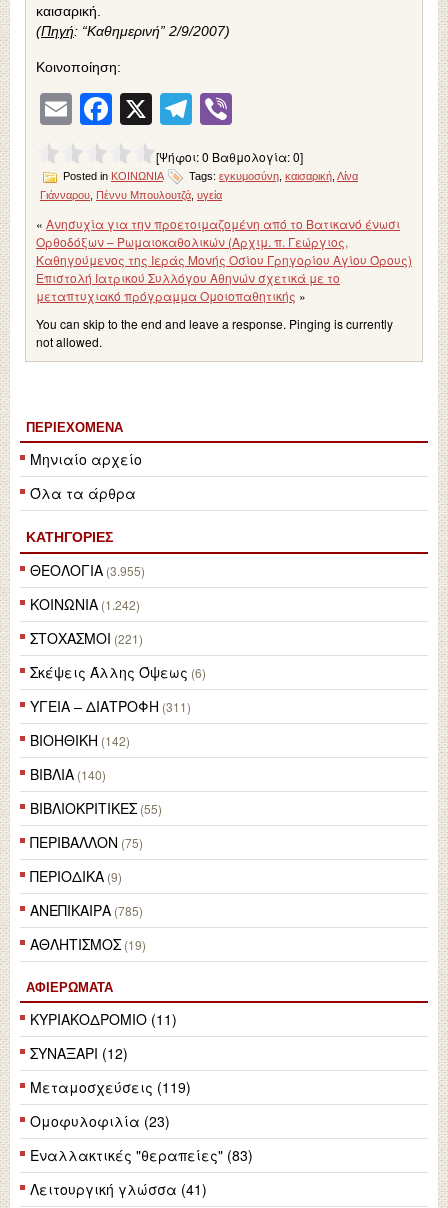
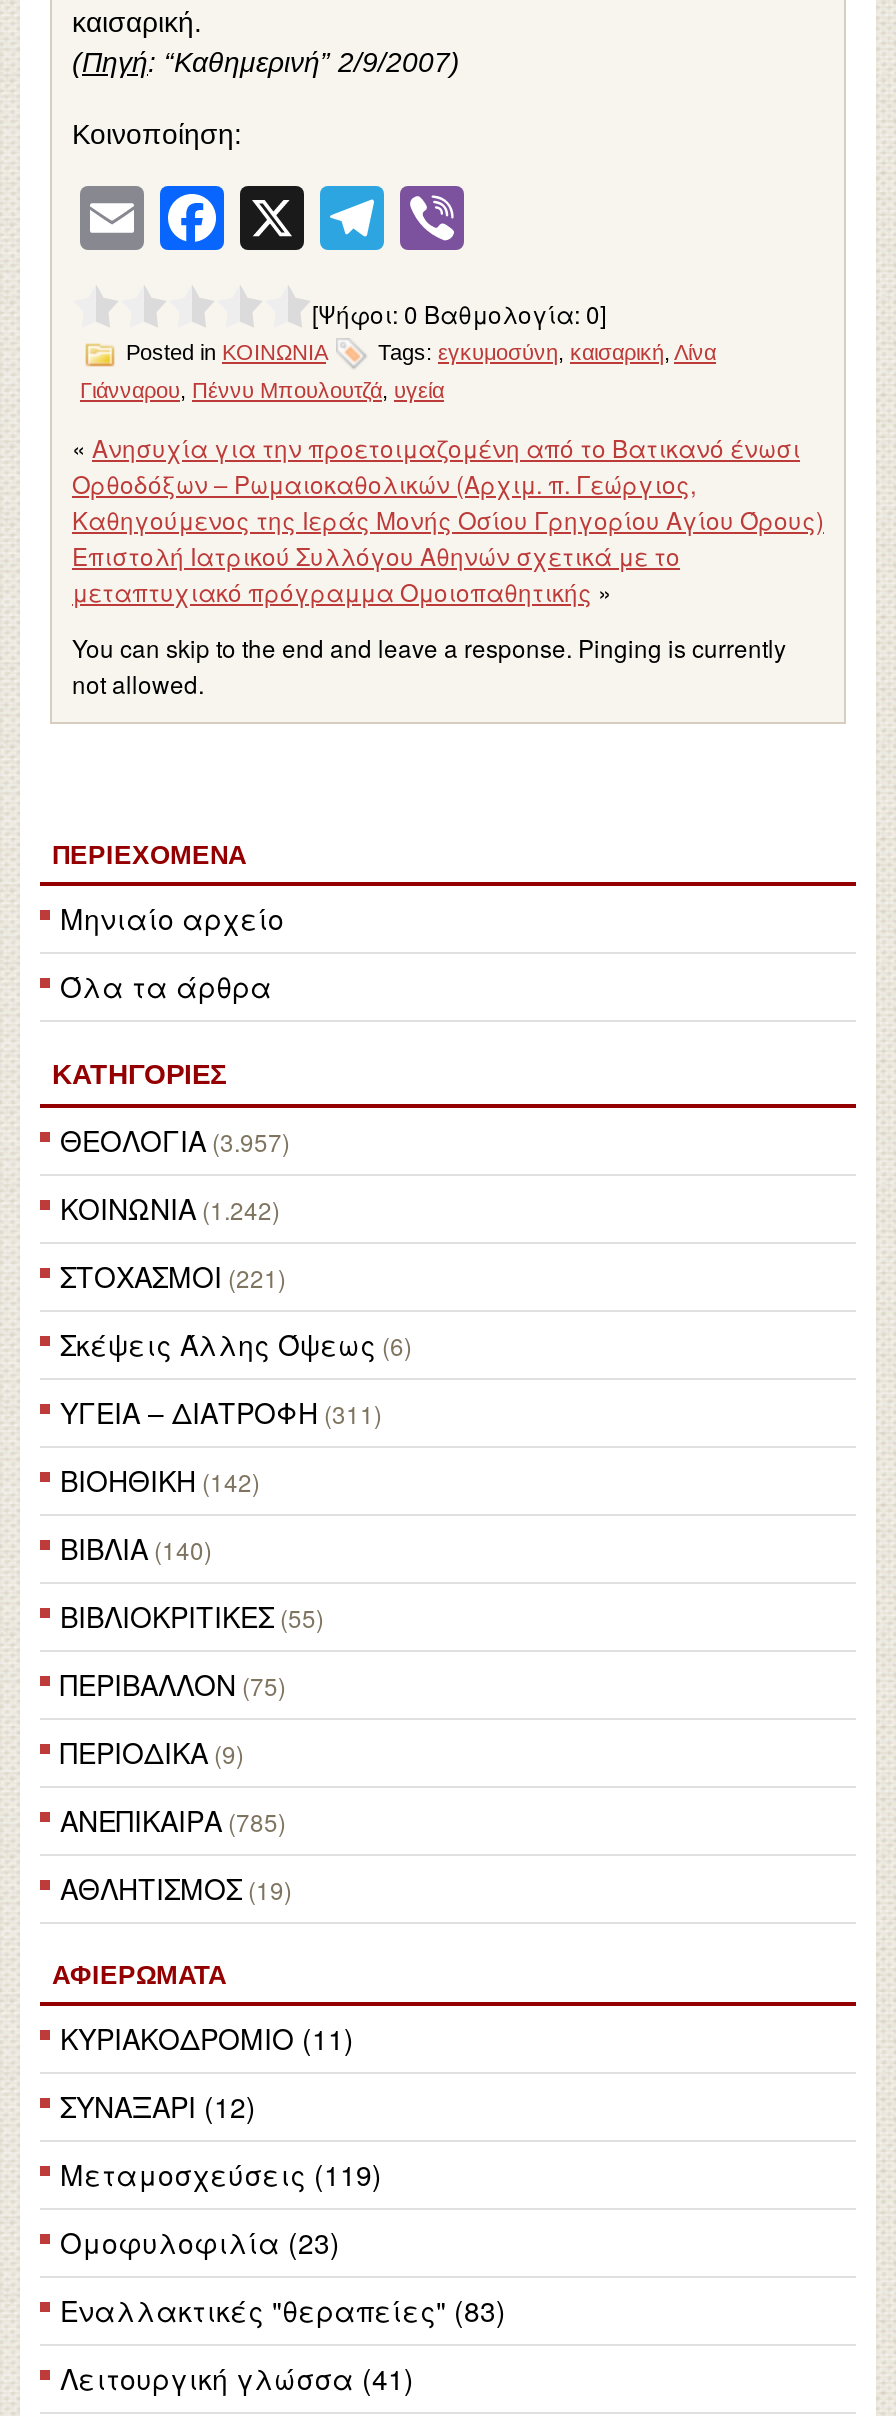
- ΘΕΟΛΟΓΙΑ (3.955)
+ ΘΕΟΛΟΓΙΑ (3.957)
